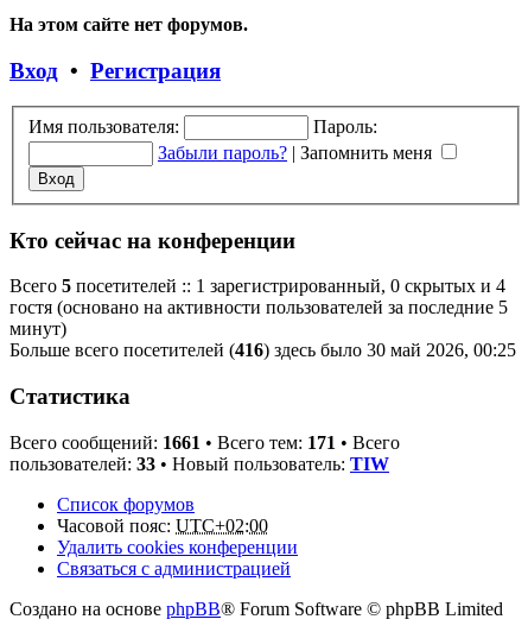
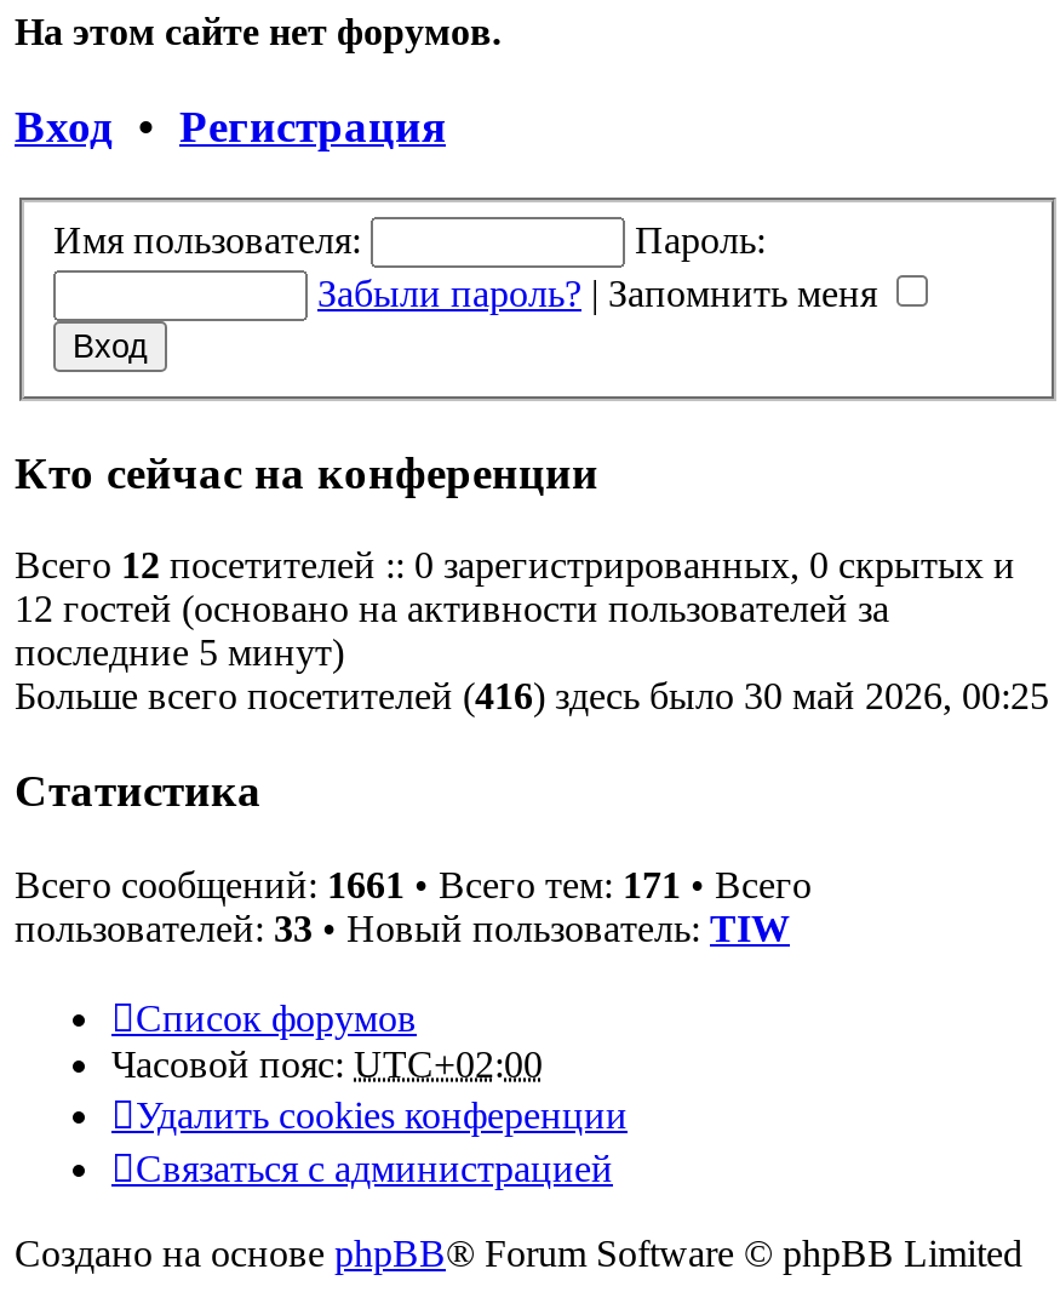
- Всего 5 посетителей :: 1 зарегистрированный, 0 скрытых и 4
- гостя (основано на активности пользователей за последние 5
- минут)
+ Всего 12 посетителей :: 0 зарегистрированных, 0 скрытых и
+ 12 гостей (основано на активности пользователей за
+ последние 5 минут)
